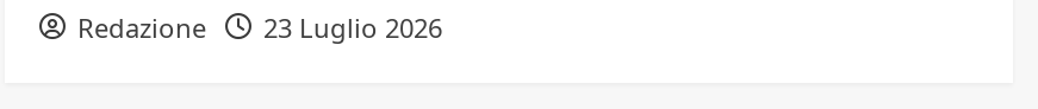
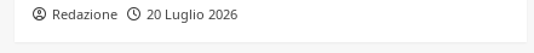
- Redazione 23 Luglio 2026
+ Redazione 20 Luglio 2026
